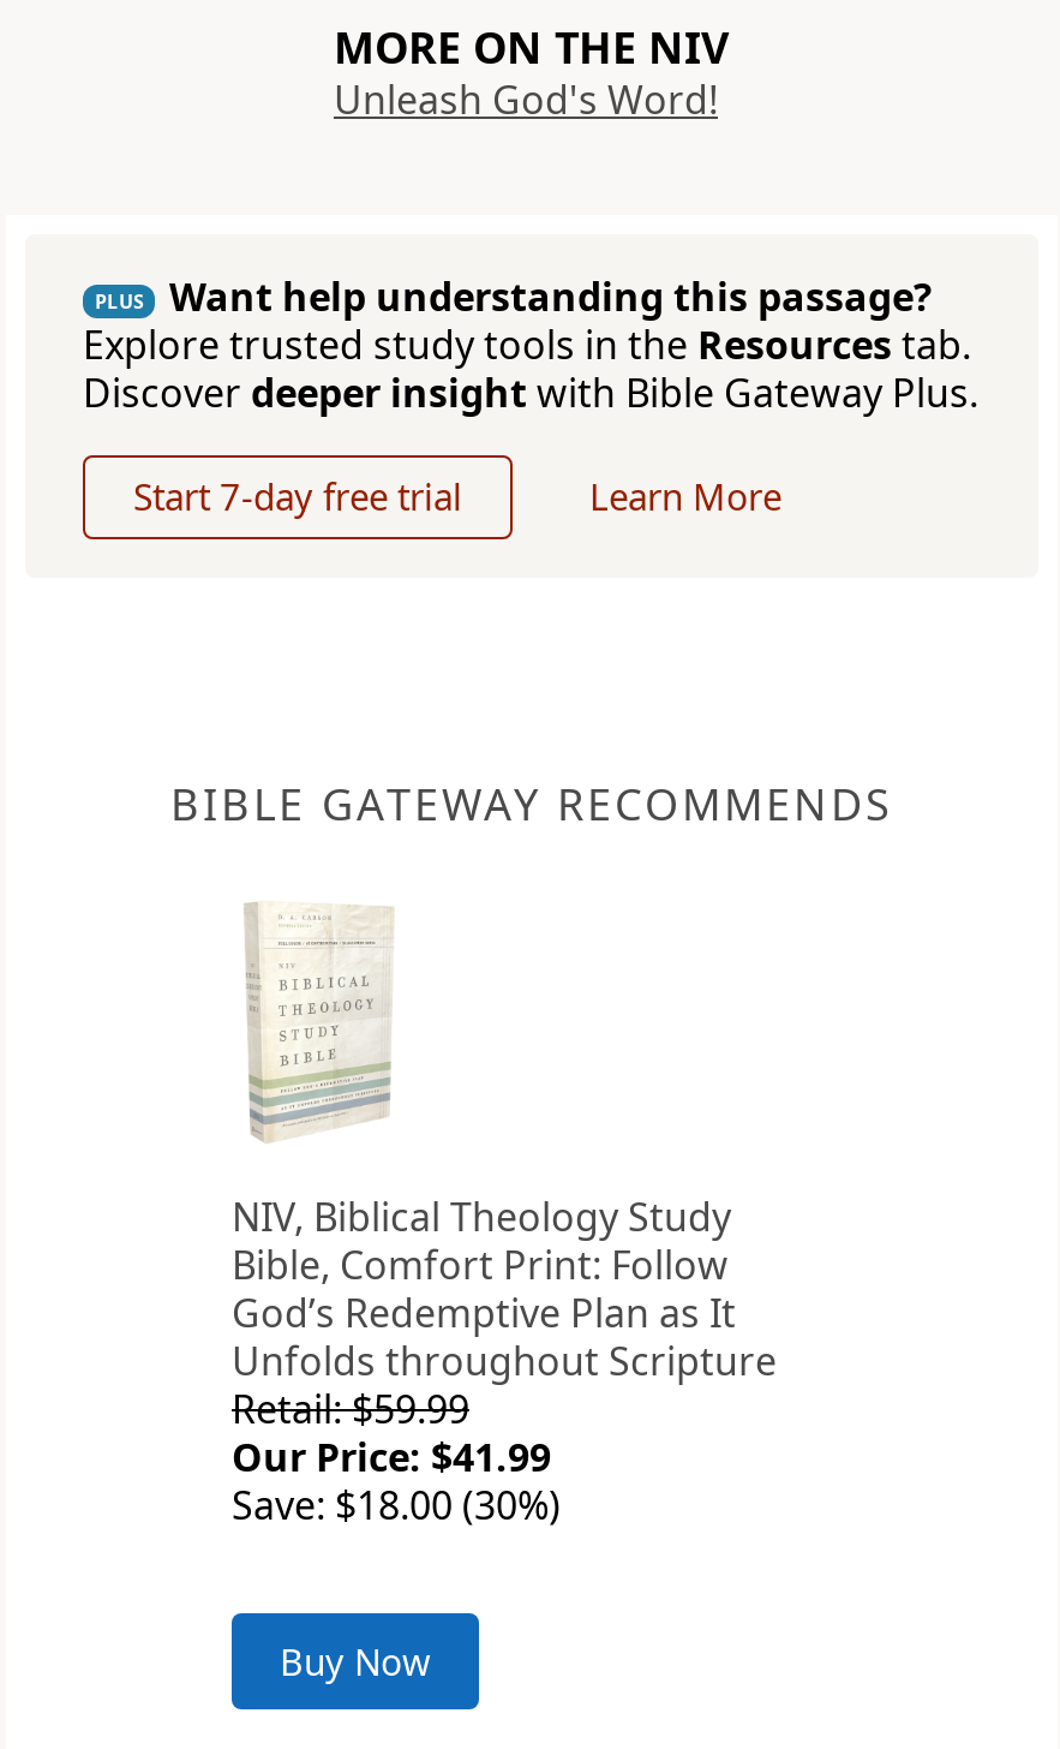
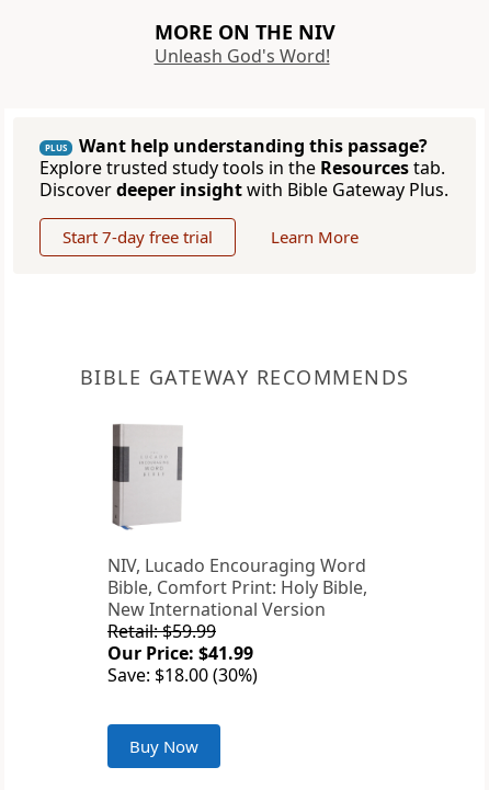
- [image]
- NIV, Biblical Theology Study
- Bible, Comfort Print: Follow
- God’s Redemptive Plan as It
- Unfolds throughout Scripture
+ [image]
+ NIV, Lucado Encouraging Word
+ Bible, Comfort Print: Holy Bible,
+ New International Version
